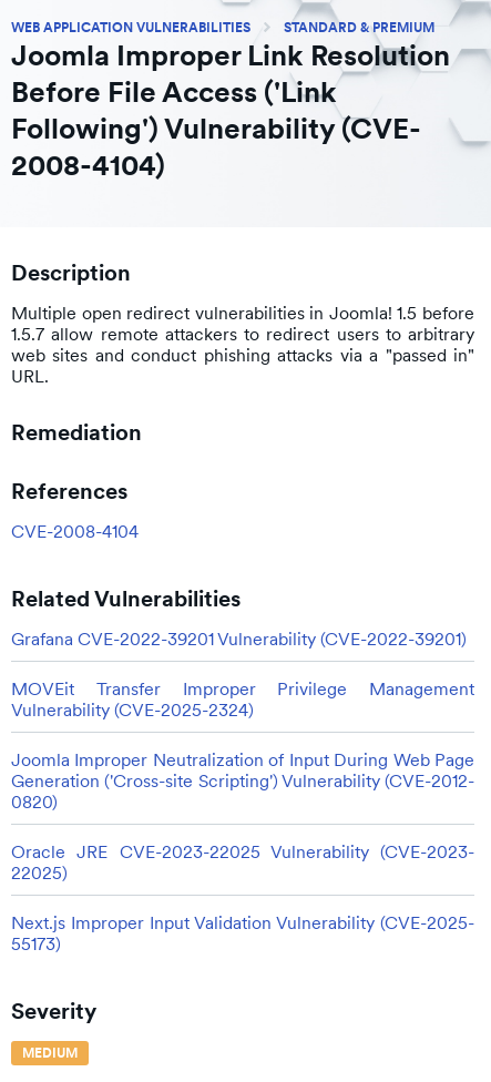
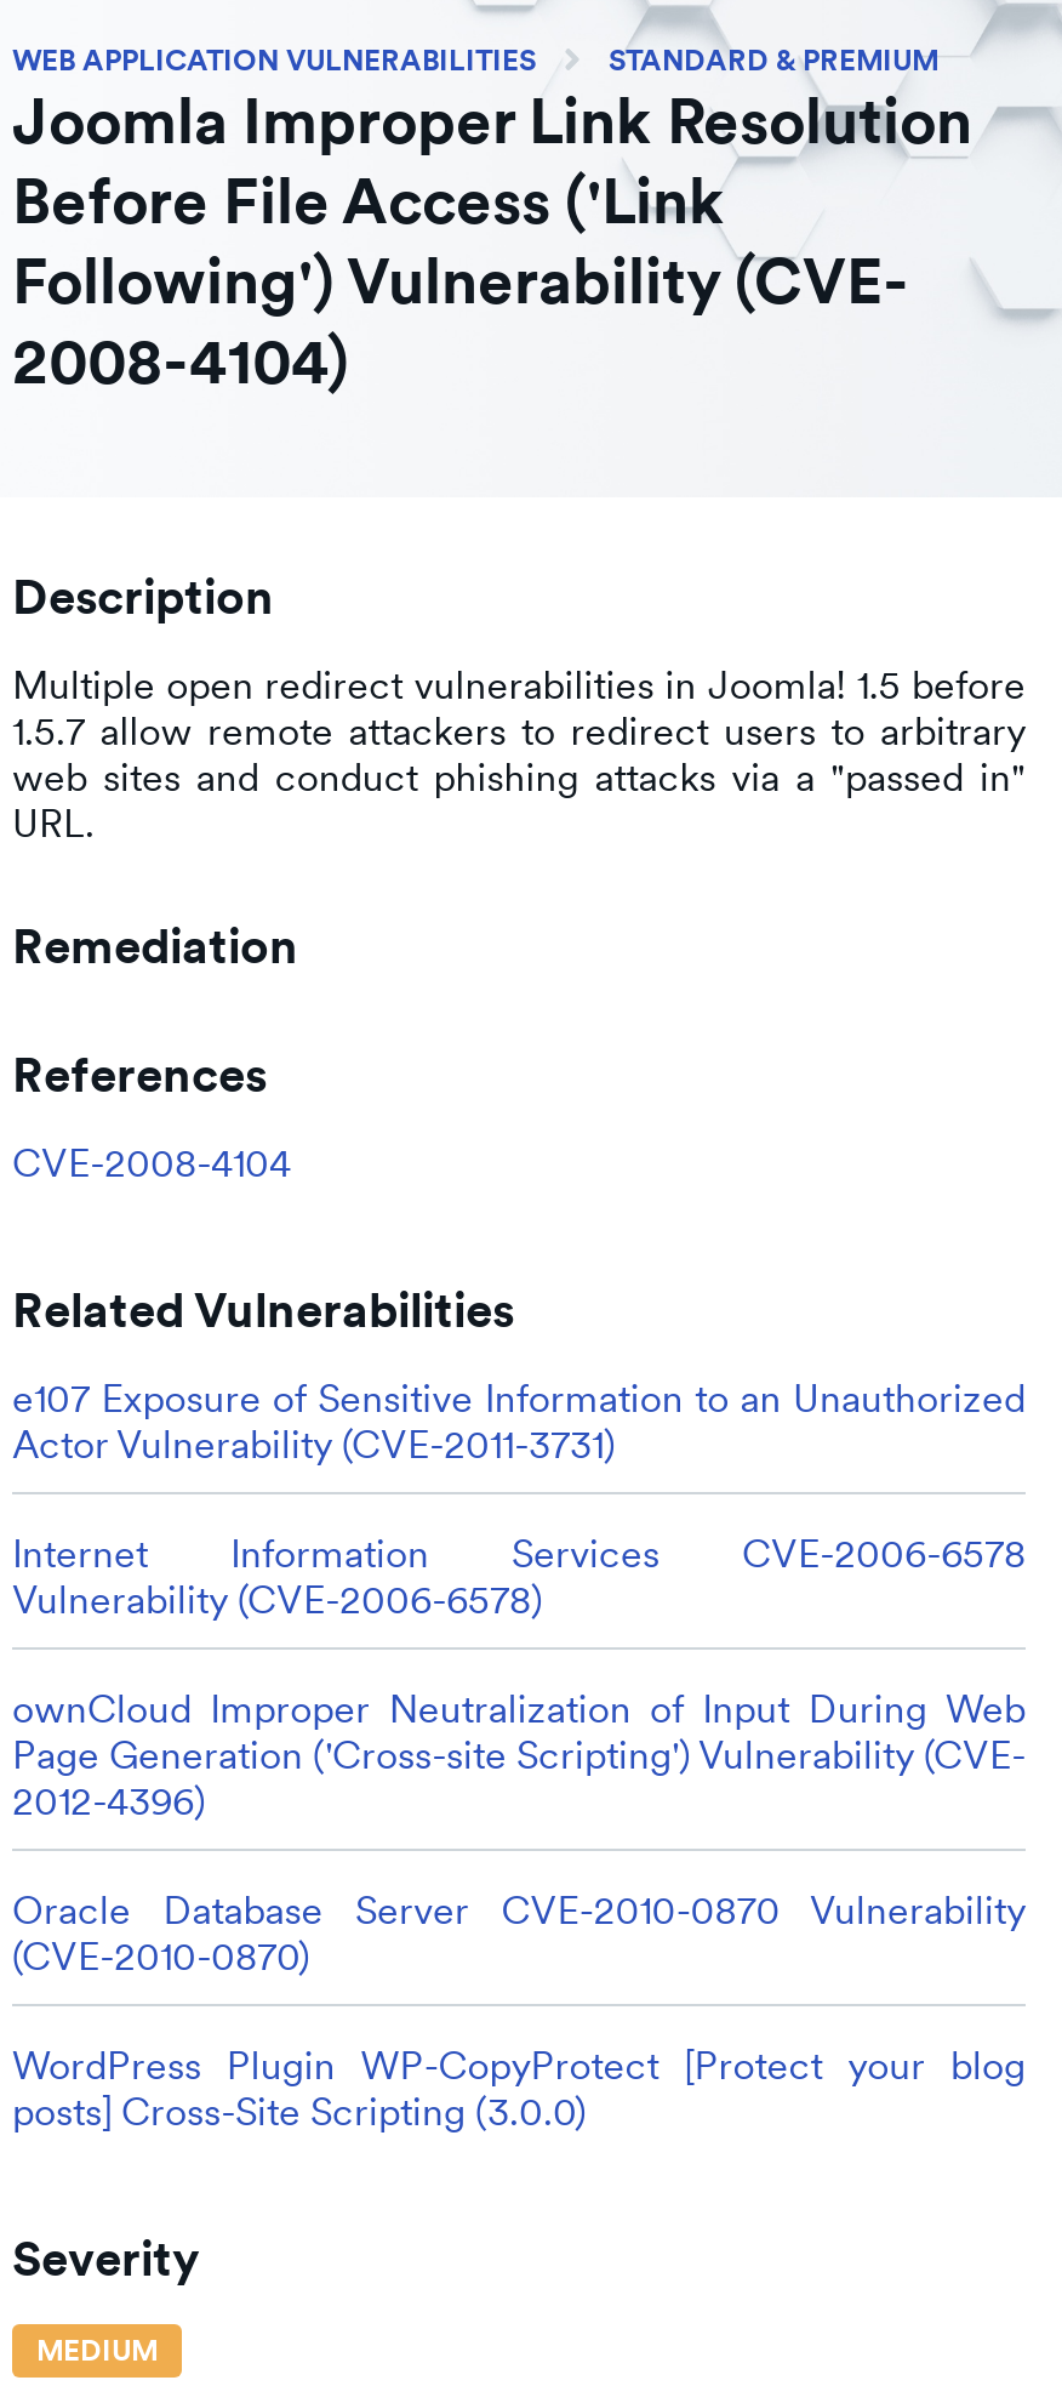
- Grafana CVE-2022-39201 Vulnerability (CVE-2022-39201)
+ e107 Exposure of Sensitive Information to an Unauthorized
+ Actor Vulnerability (CVE-2011-3731)

- MOVEit Transfer Improper Privilege Management
- Vulnerability (CVE-2025-2324)
+ Internet Information Services CVE-2006-6578
+ Vulnerability (CVE-2006-6578)

- Joomla Improper Neutralization of Input During Web Page
- Generation ('Cross-site Scripting') Vulnerability (CVE-2012-
- 0820)
+ ownCloud Improper Neutralization of Input During Web
+ Page Generation ('Cross-site Scripting') Vulnerability (CVE-
+ 2012-4396)

- Oracle JRE CVE-2023-22025 Vulnerability (CVE-2023-
- 22025)
+ Oracle Database Server CVE-2010-0870 Vulnerability
+ (CVE-2010-0870)

- Next.js Improper Input Validation Vulnerability (CVE-2025-
- 55173)
+ WordPress Plugin WP-CopyProtect [Protect your blog
+ posts] Cross-Site Scripting (3.0.0)
